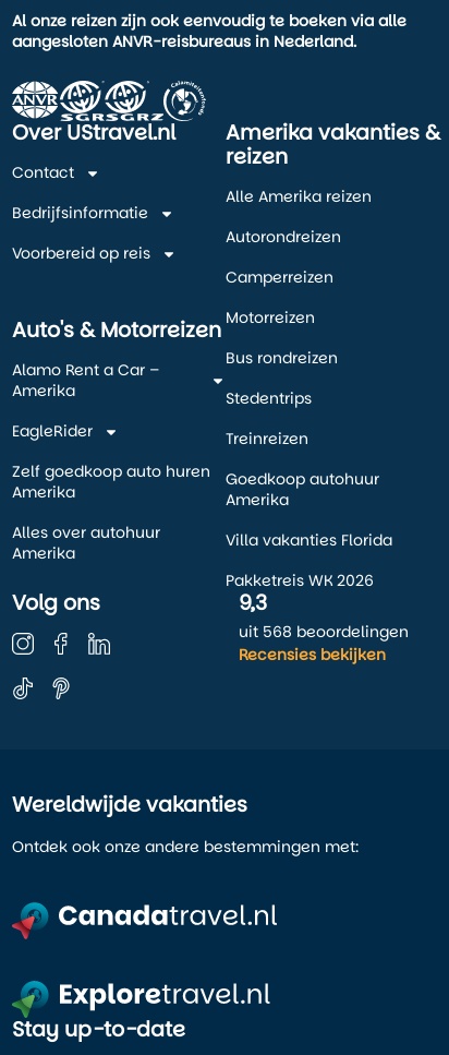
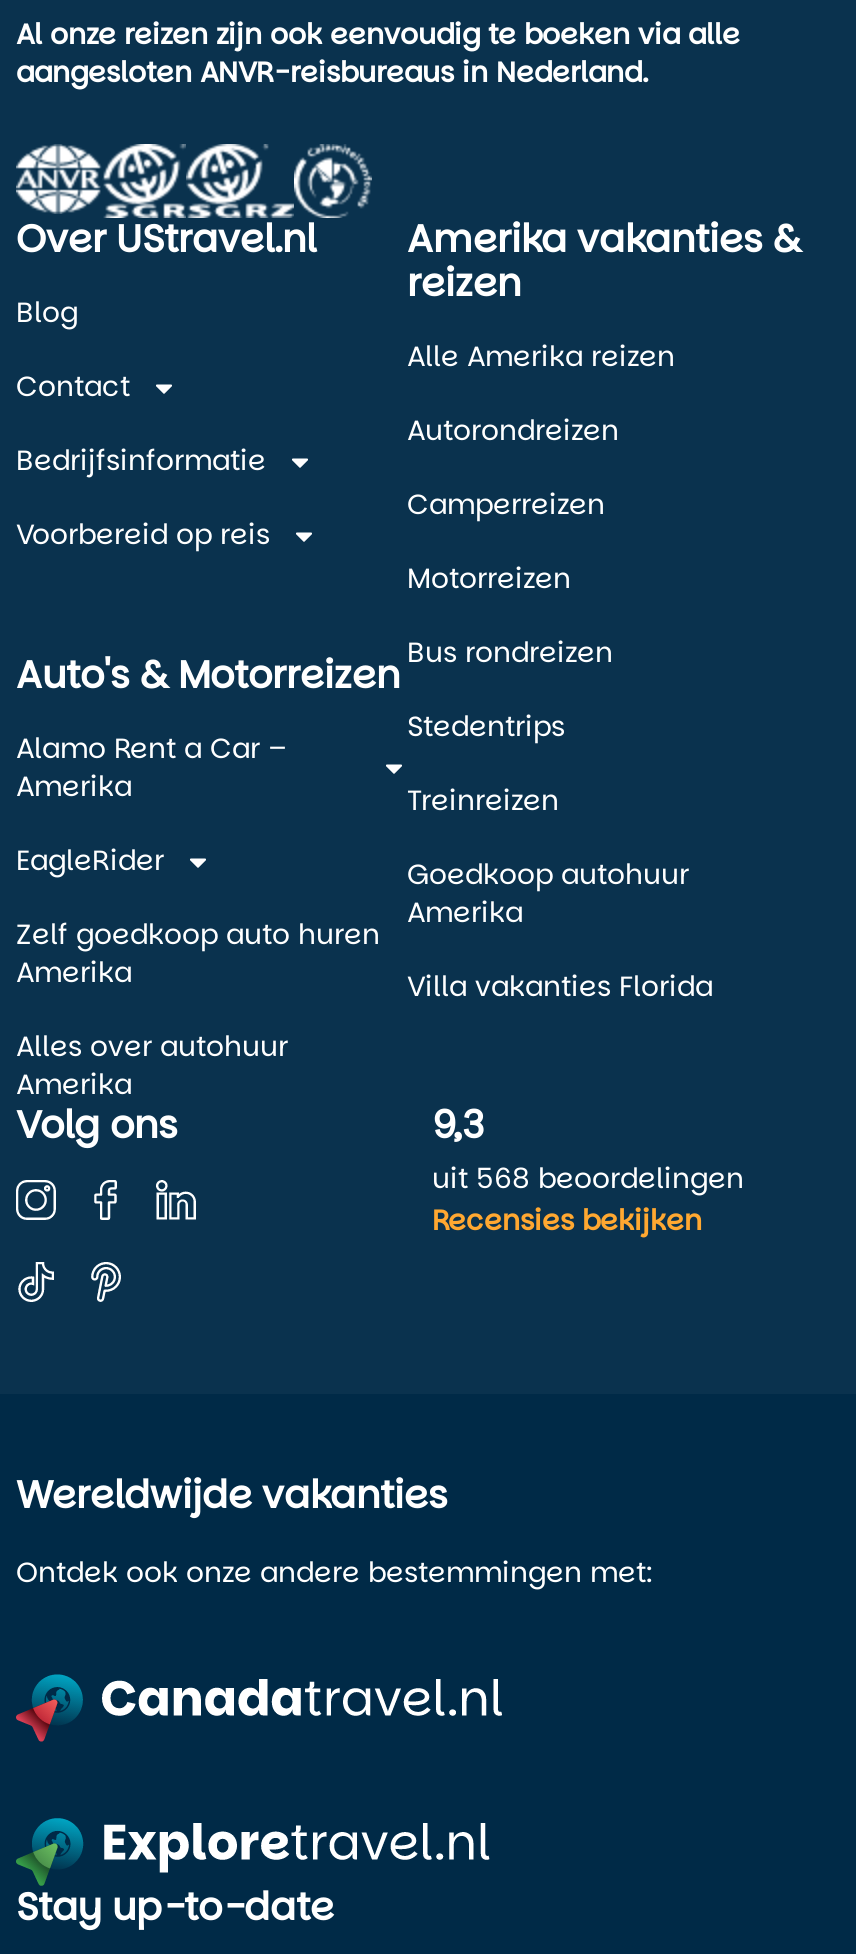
moved down: Contact | Bedrijfsinformatie | Voorbereid op reis | ... | Alles over autohuur | Amerika

+ Blog

- Pakketreis WK 2026
